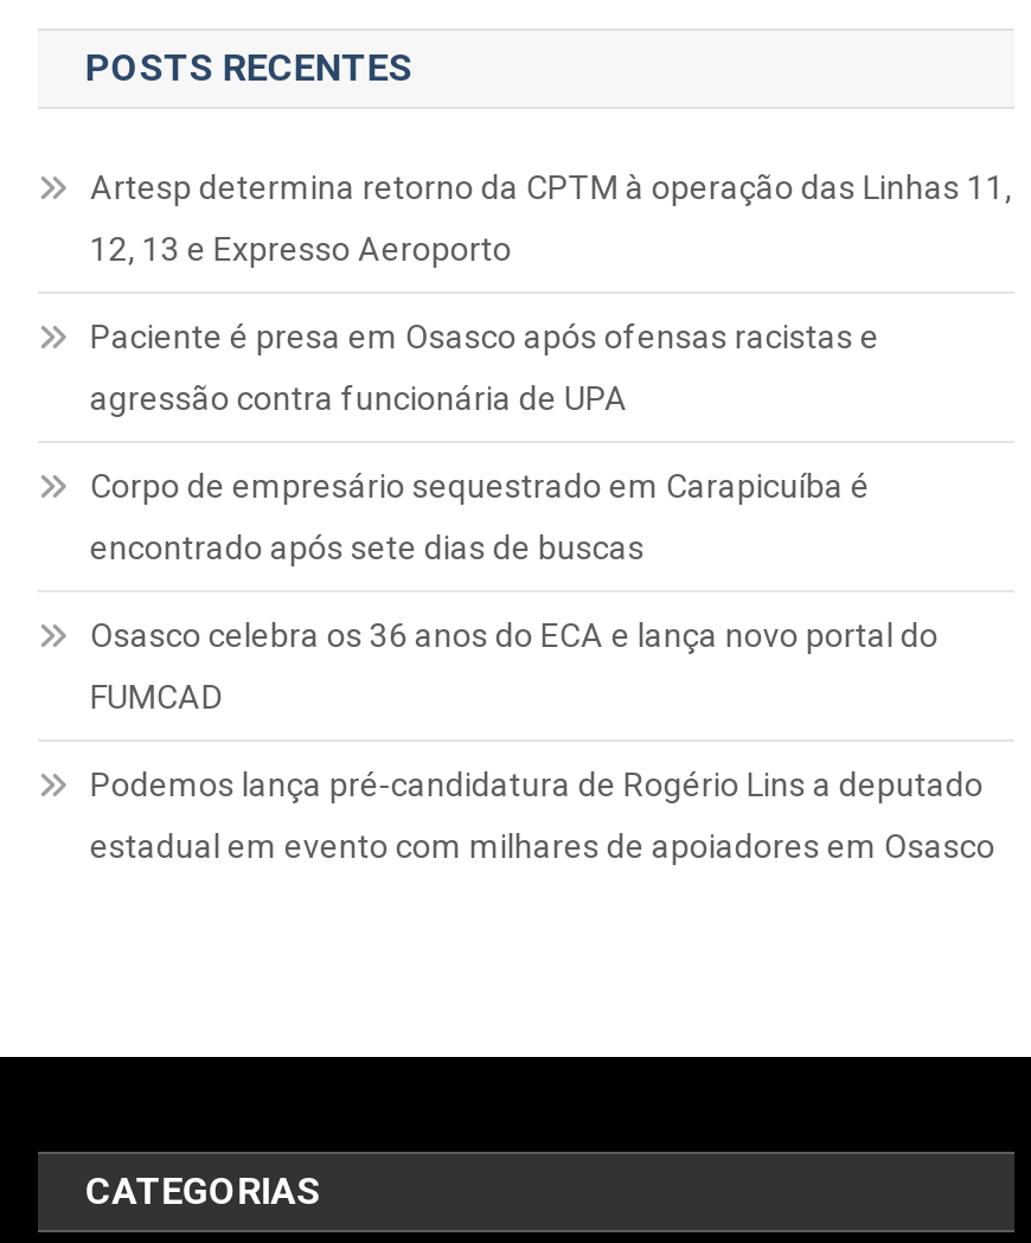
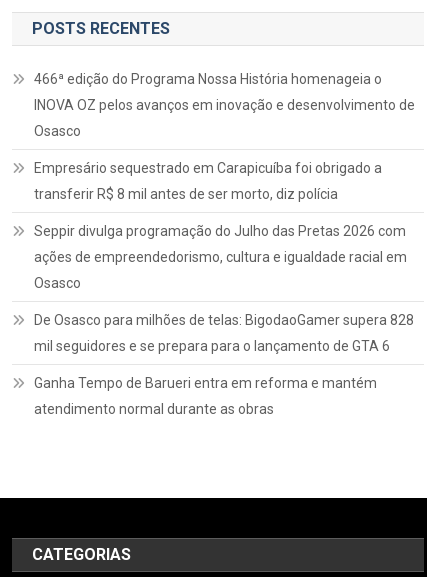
- Artesp determina retorno da CPTM à operação das Linhas 11,
- 12, 13 e Expresso Aeroporto
- Paciente é presa em Osasco após ofensas racistas e
- agressão contra funcionária de UPA
- Corpo de empresário sequestrado em Carapicuíba é
- encontrado após sete dias de buscas
- Osasco celebra os 36 anos do ECA e lança novo portal do
- FUMCAD
- Podemos lança pré-candidatura de Rogério Lins a deputado
- estadual em evento com milhares de apoiadores em Osasco
+ 466ª edição do Programa Nossa História homenageia o
+ INOVA OZ pelos avanços em inovação e desenvolvimento de
+ Osasco
+ Empresário sequestrado em Carapicuíba foi obrigado a
+ transferir R$ 8 mil antes de ser morto, diz polícia
+ Seppir divulga programação do Julho das Pretas 2026 com
+ ações de empreendedorismo, cultura e igualdade racial em
+ Osasco
+ De Osasco para milhões de telas: BigodaoGamer supera 828
+ mil seguidores e se prepara para o lançamento de GTA 6
+ Ganha Tempo de Barueri entra em reforma e mantém
+ atendimento normal durante as obras
